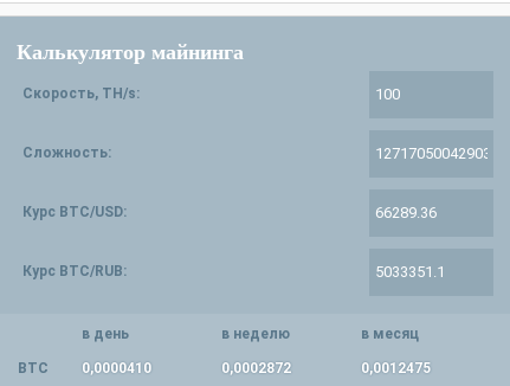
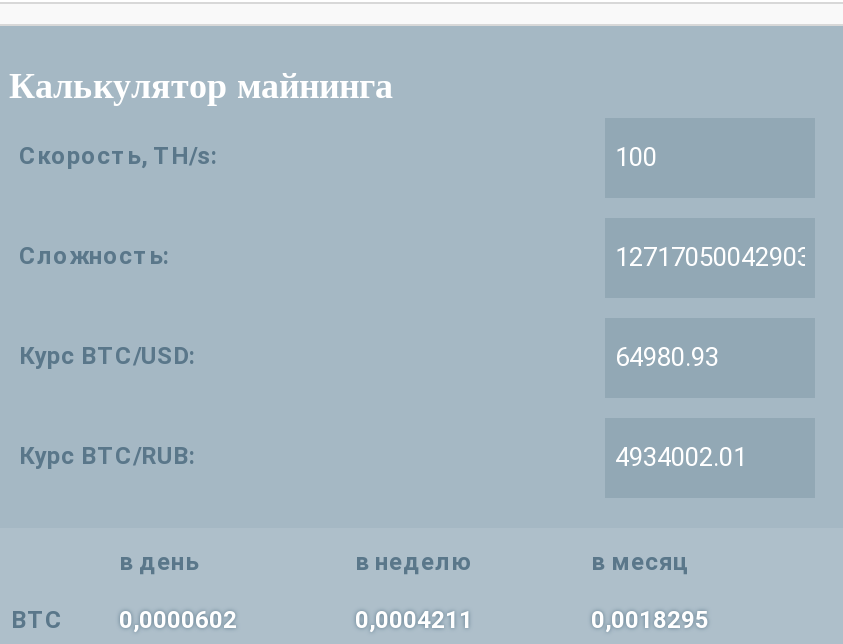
- BTC 0,0000410
+ BTC 0,0000602

- 0,0002872
+ 0,0004211

- 0,0012475
+ 0,0018295
